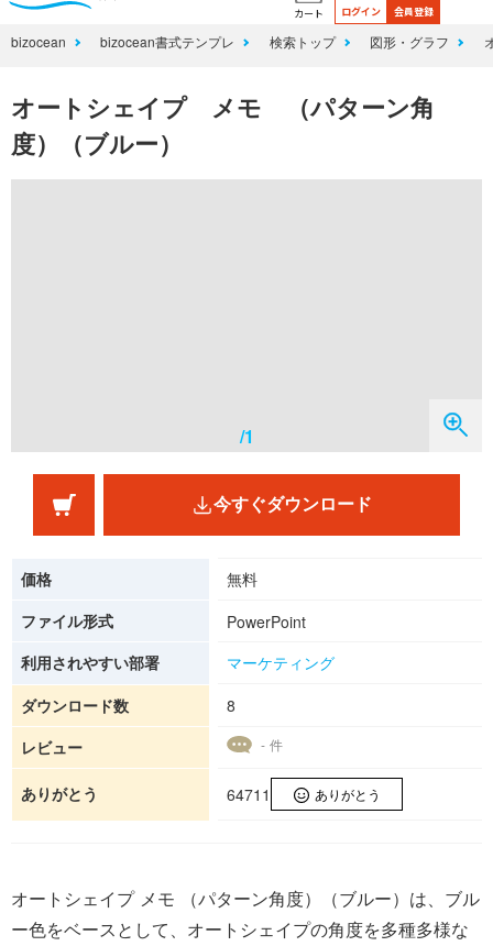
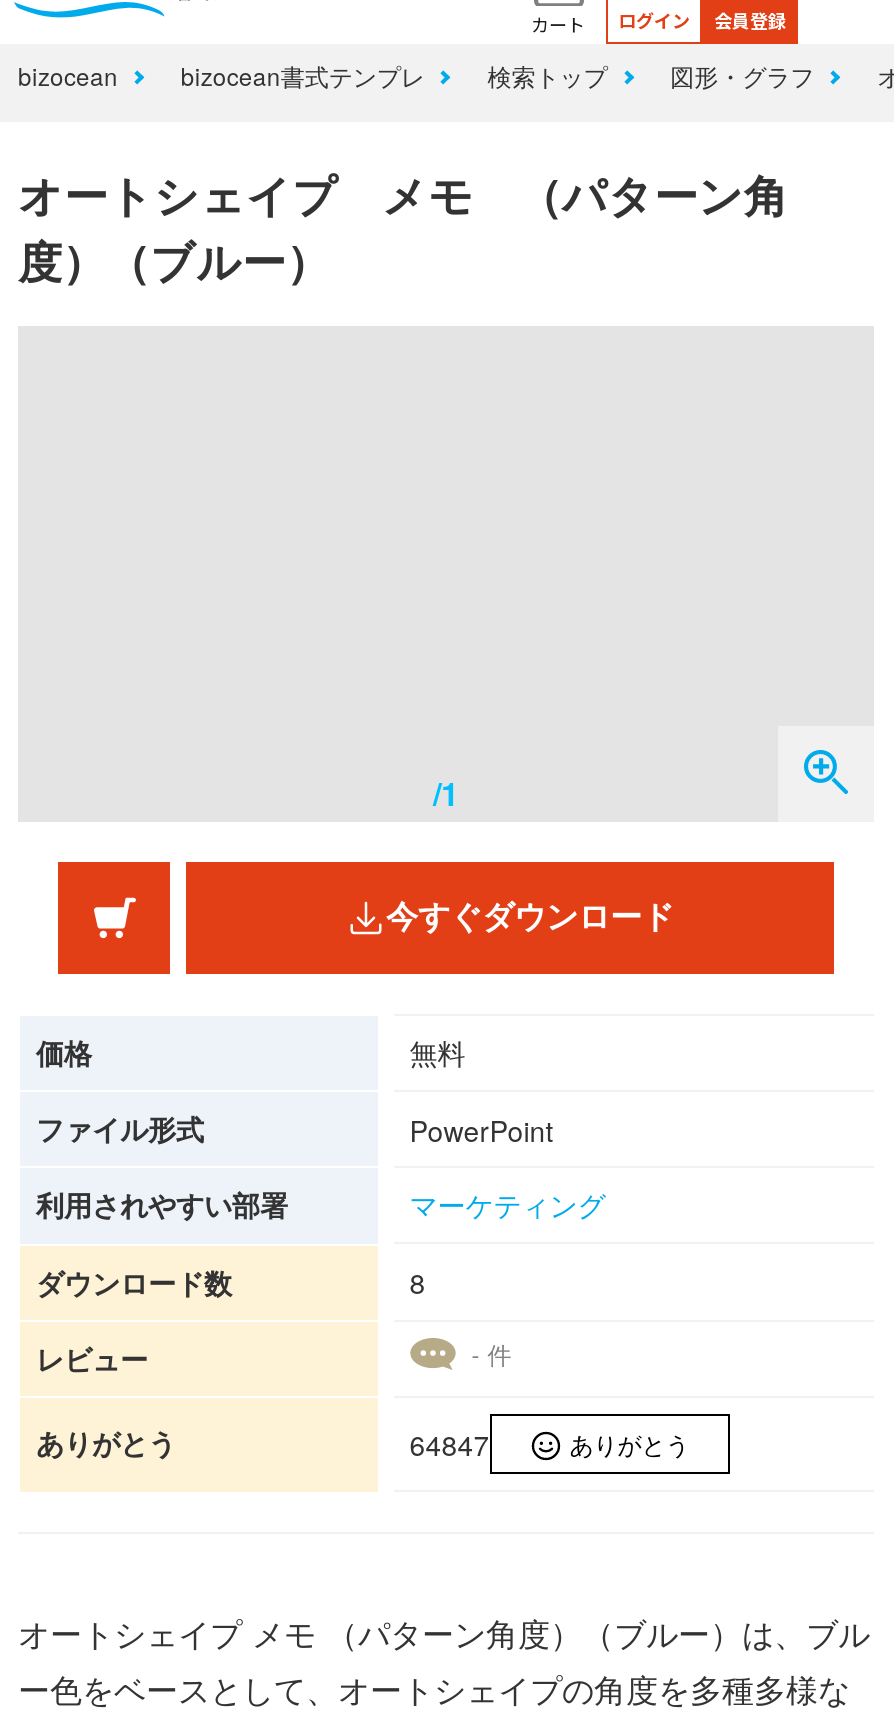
- 64711
+ 64847
